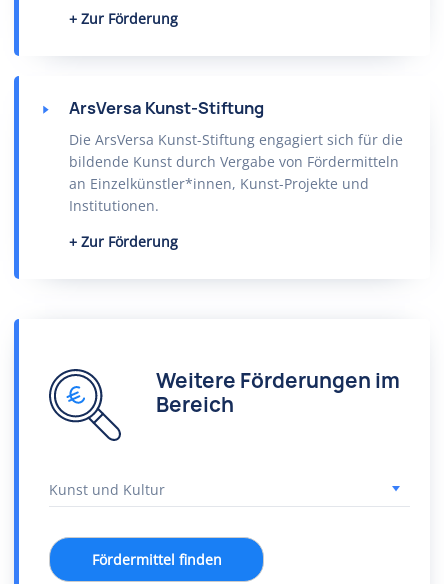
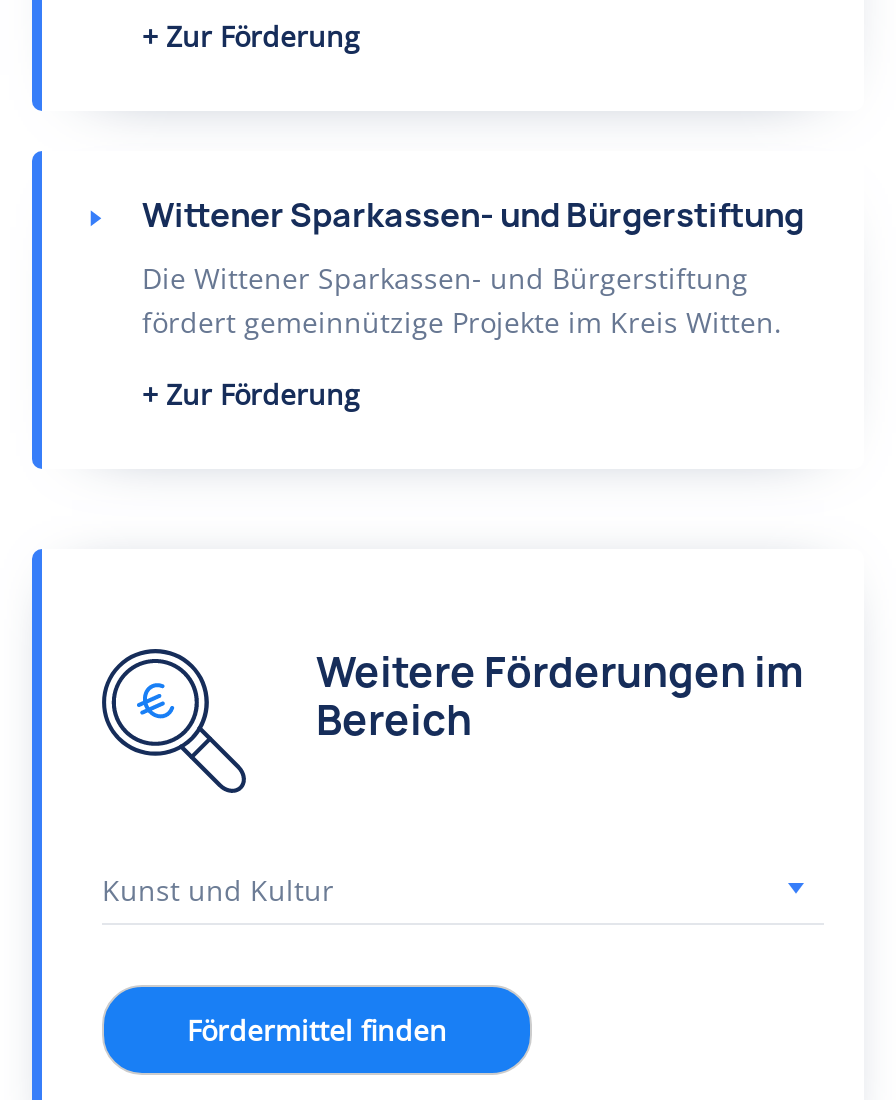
- ArsVersa Kunst-Stiftung
+ Wittener Sparkassen- und Bürgerstiftung

- Die ArsVersa Kunst-Stiftung engagiert sich für die
- bildende Kunst durch Vergabe von Fördermitteln
- an Einzelkünstler*innen, Kunst-Projekte und
- Institutionen.
+ Die Wittener Sparkassen- und Bürgerstiftung
+ fördert gemeinnützige Projekte im Kreis Witten.
